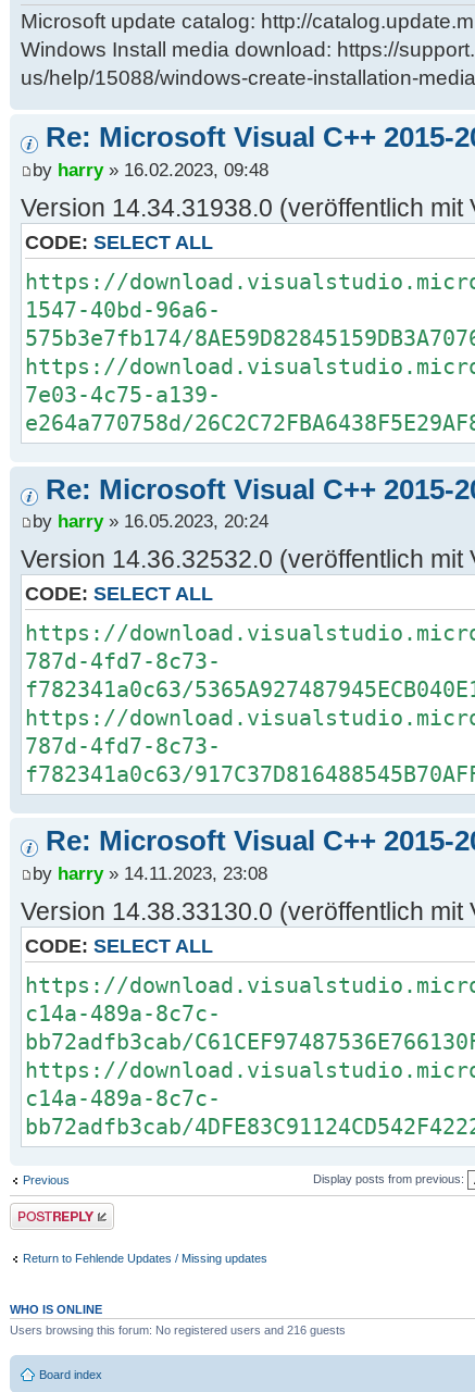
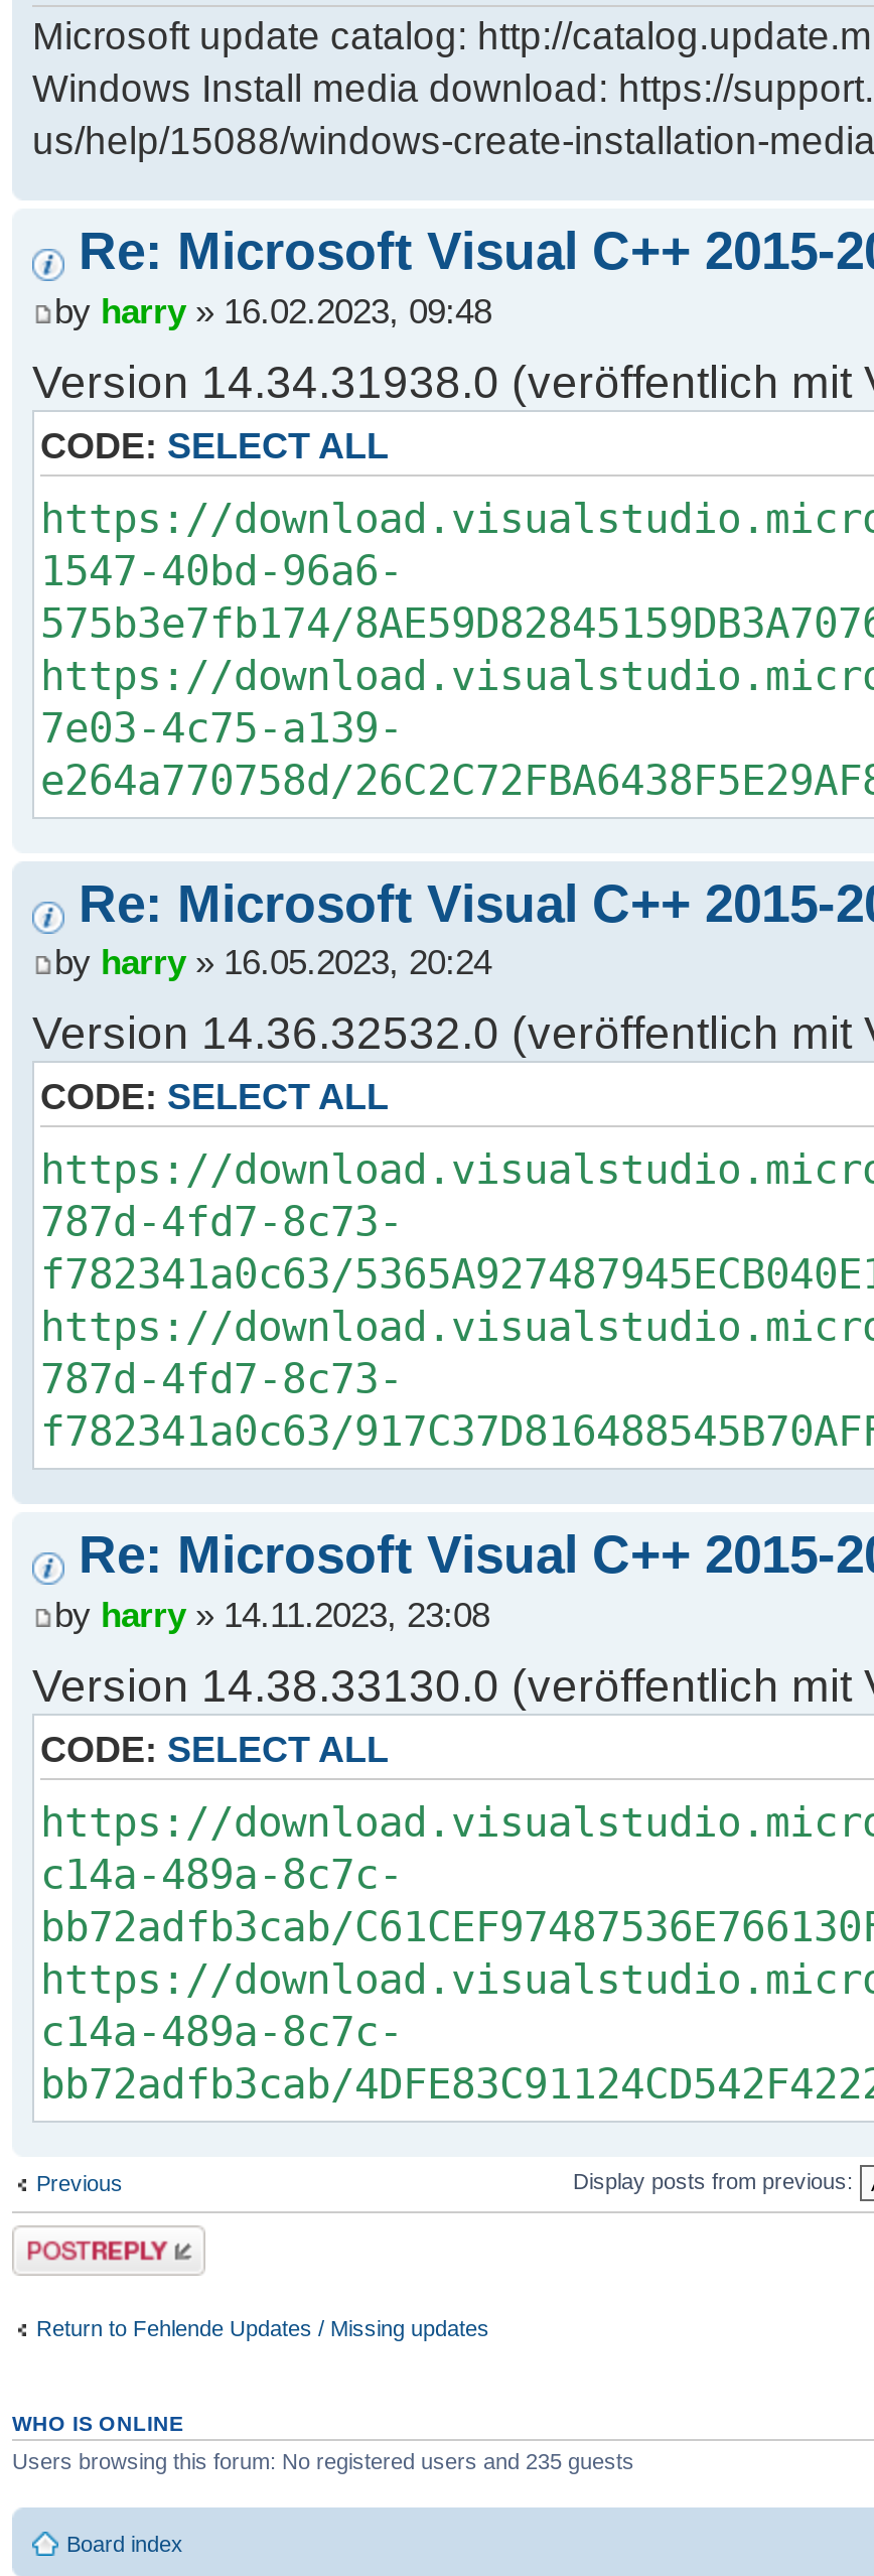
- Users browsing this forum: No registered users and 216 guests
+ Users browsing this forum: No registered users and 235 guests
